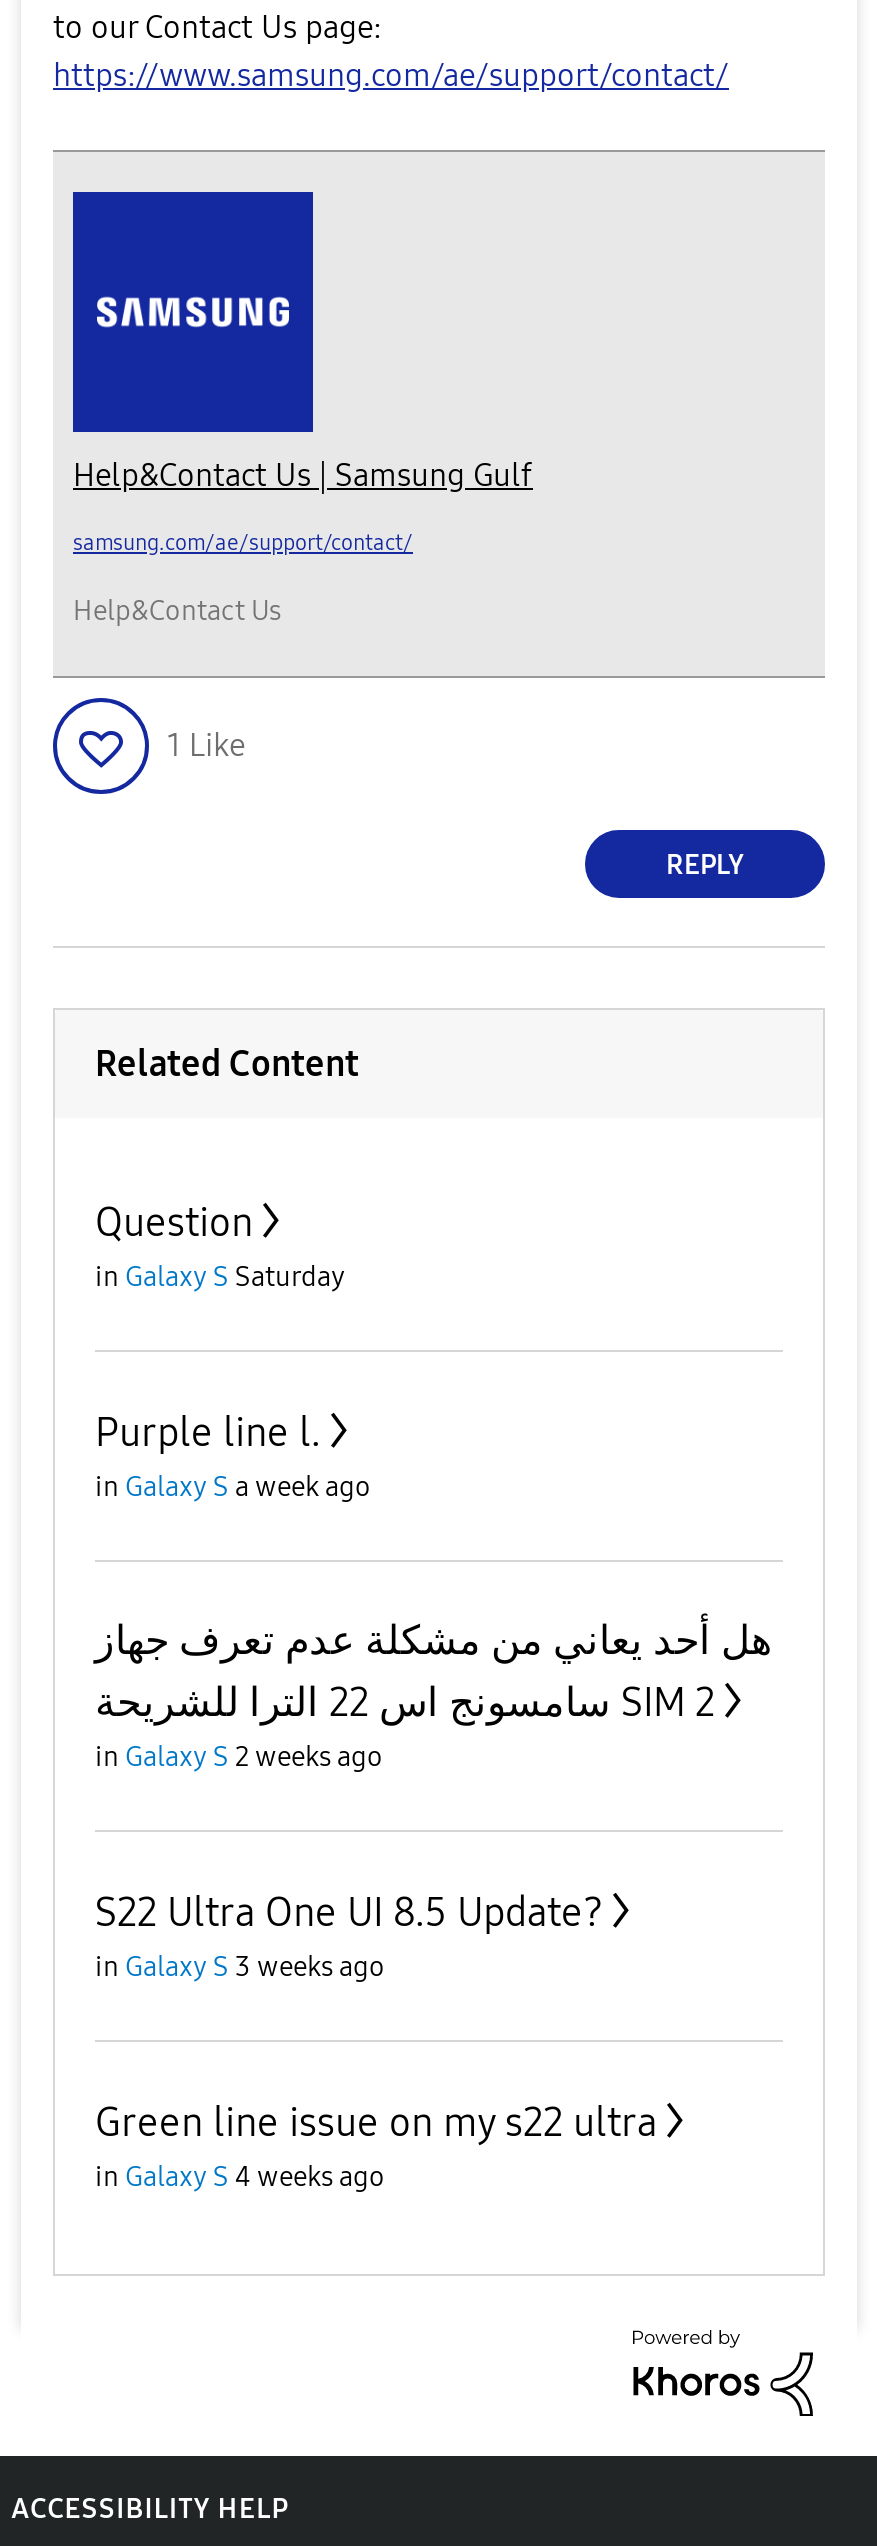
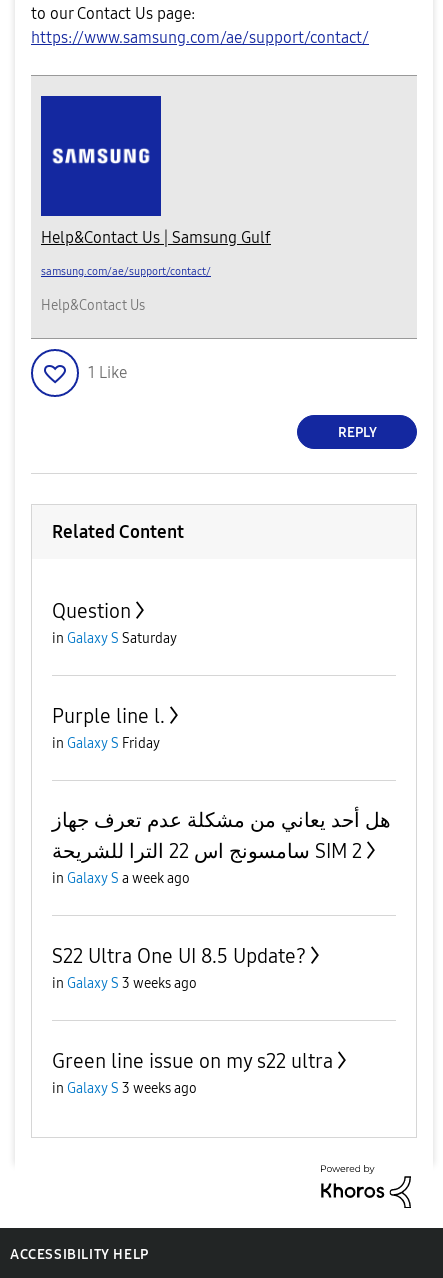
+ in Galaxy S Friday

moved down: in Galaxy S a week ago

- in Galaxy S 2 weeks ago

- in Galaxy S 4 weeks ago
+ in Galaxy S 3 weeks ago
